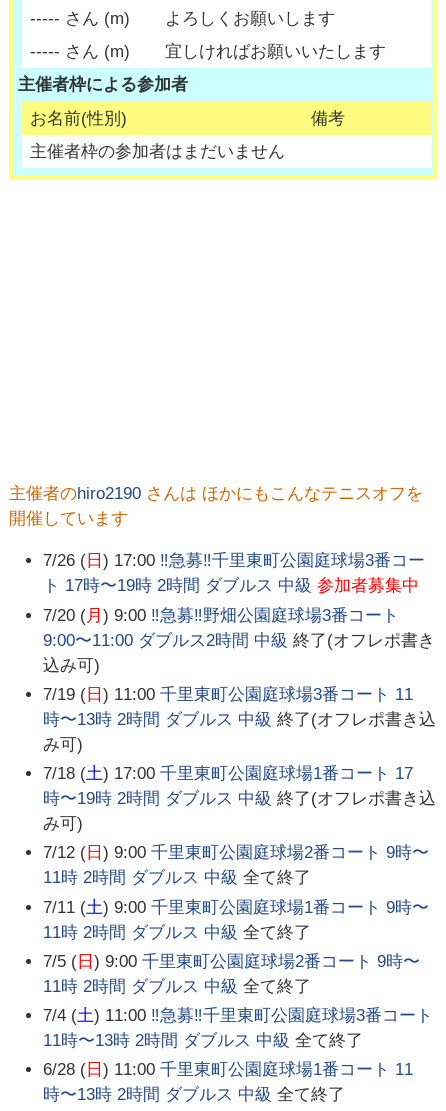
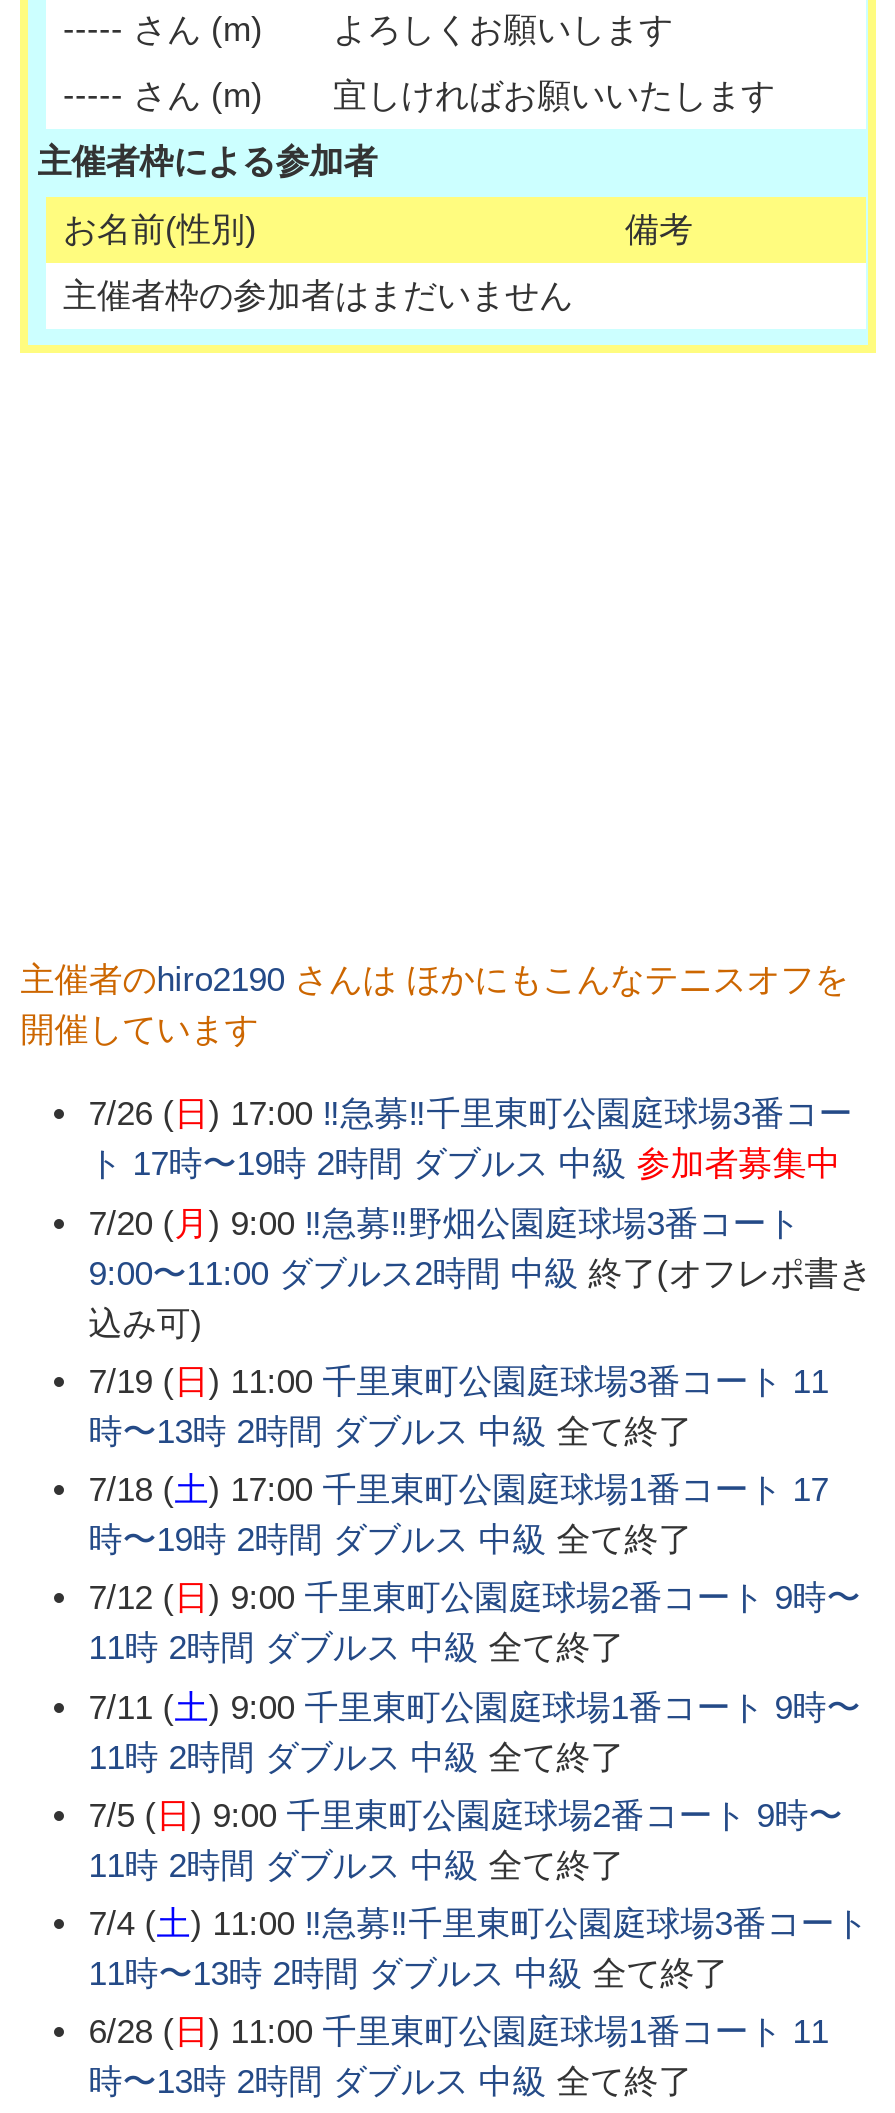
- 時〜13時 2時間 ダブルス 中級 終了(オフレポ書き込
- み可)
+ 時〜13時 2時間 ダブルス 中級 全て終了

- 時〜19時 2時間 ダブルス 中級 終了(オフレポ書き込
- み可)
+ 時〜19時 2時間 ダブルス 中級 全て終了
